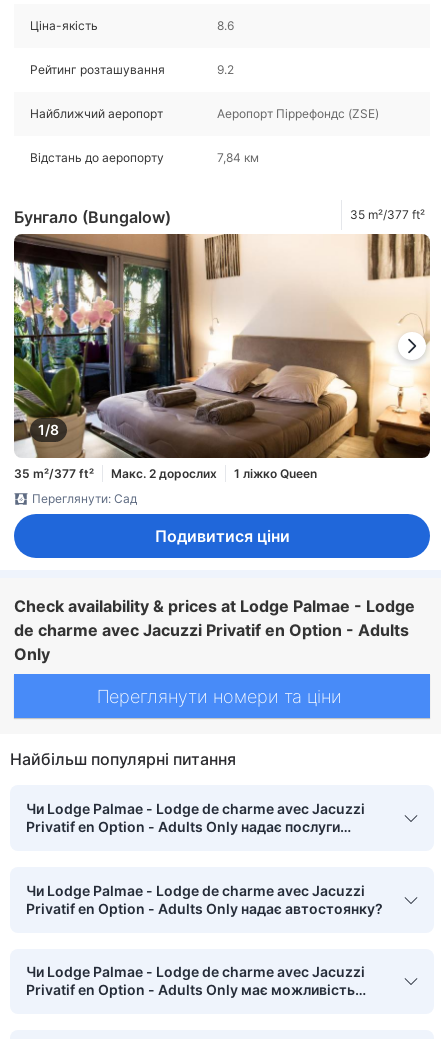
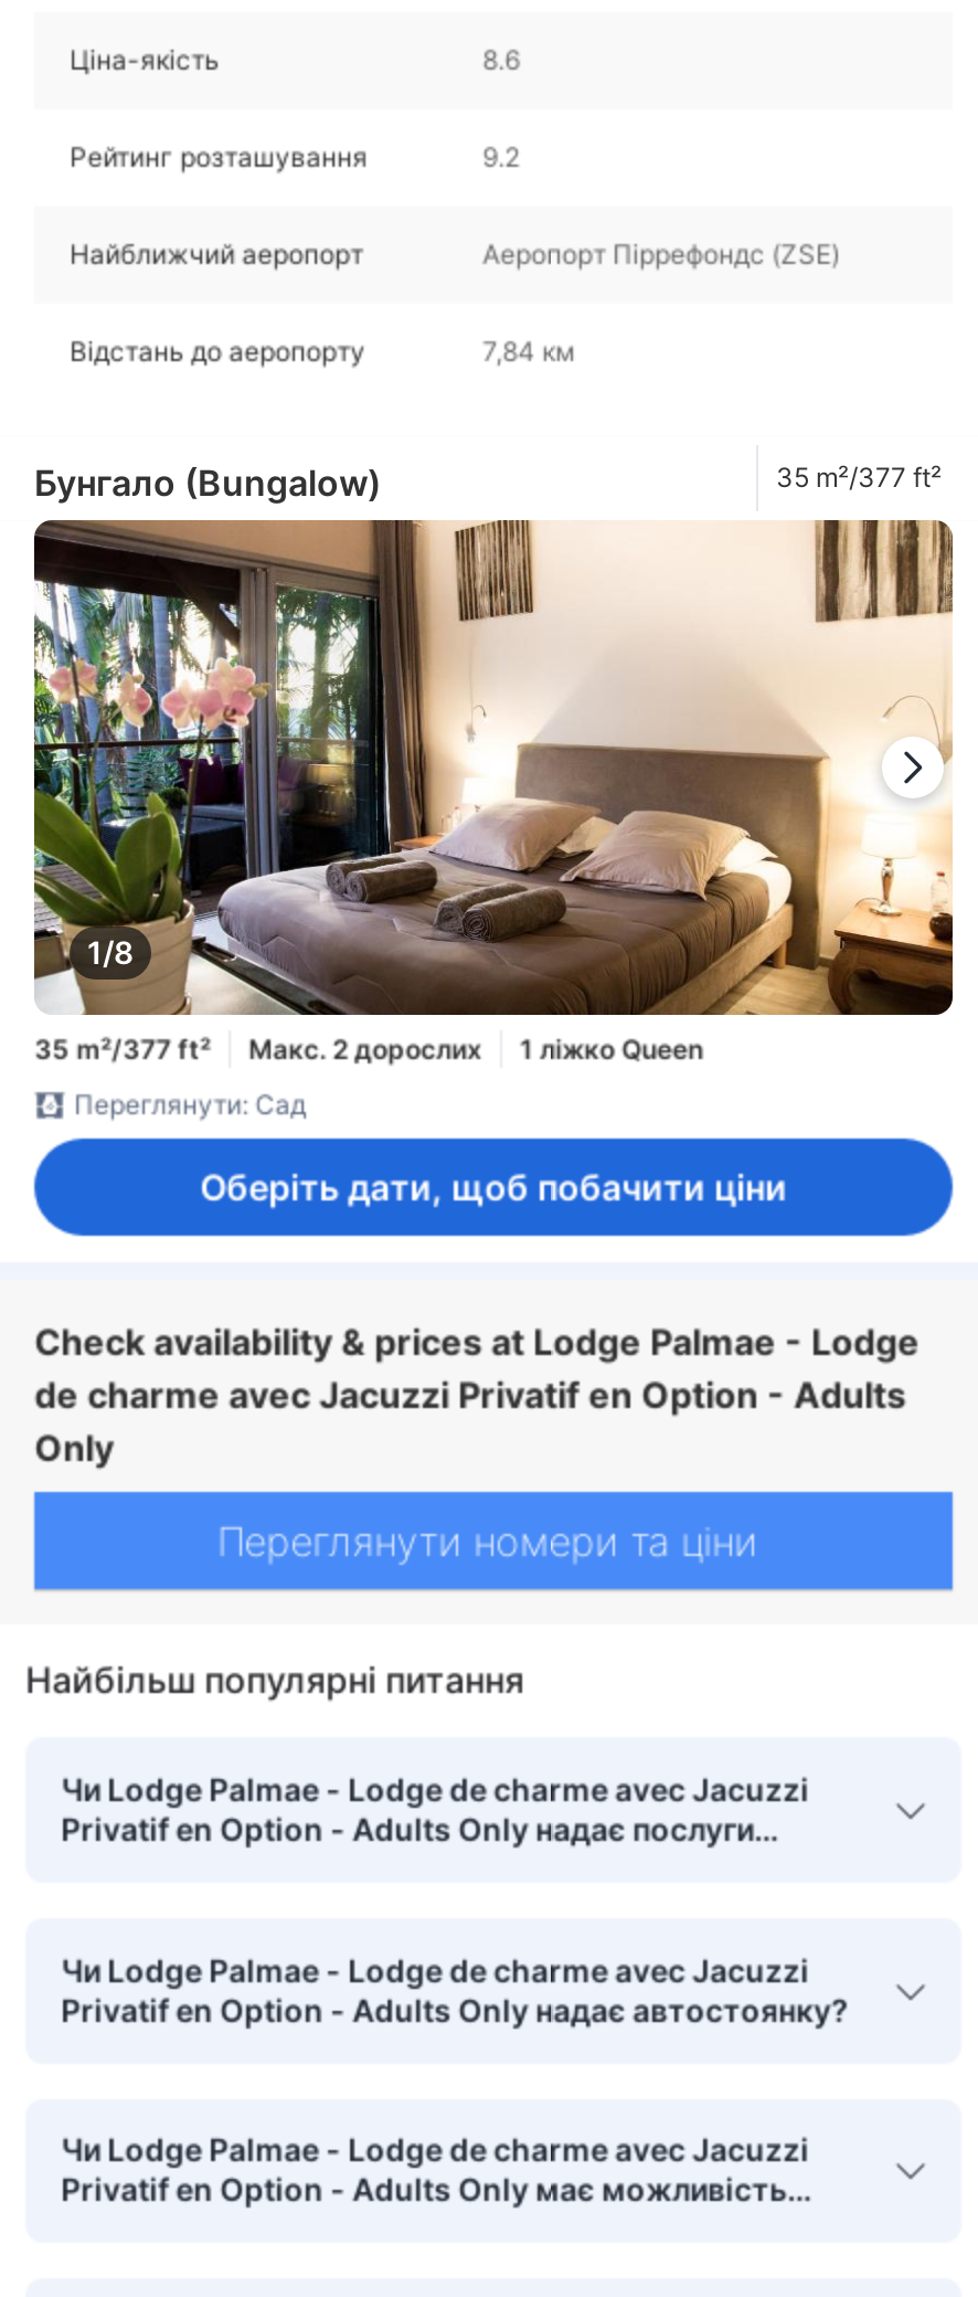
- Подивитися ціни
+ Оберіть дати, щоб побачити ціни
